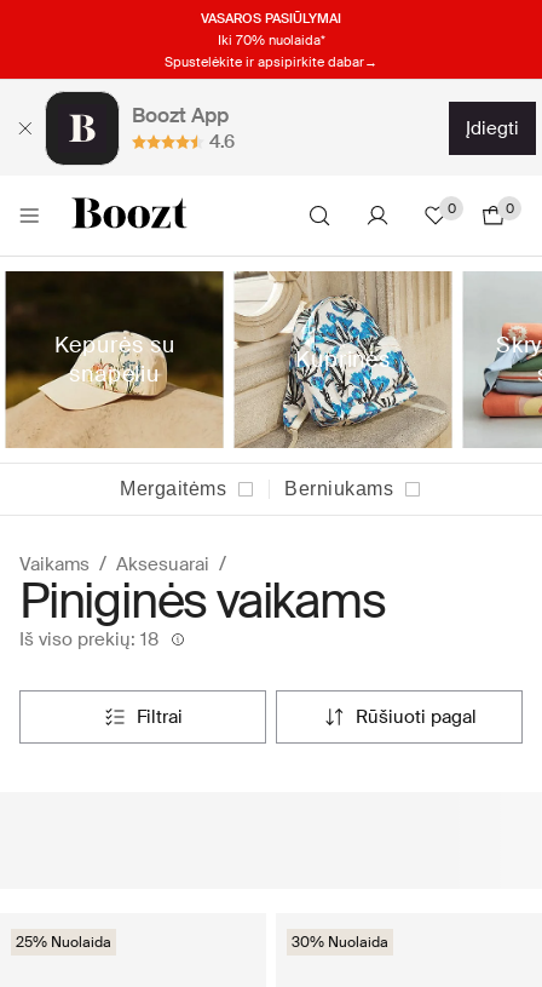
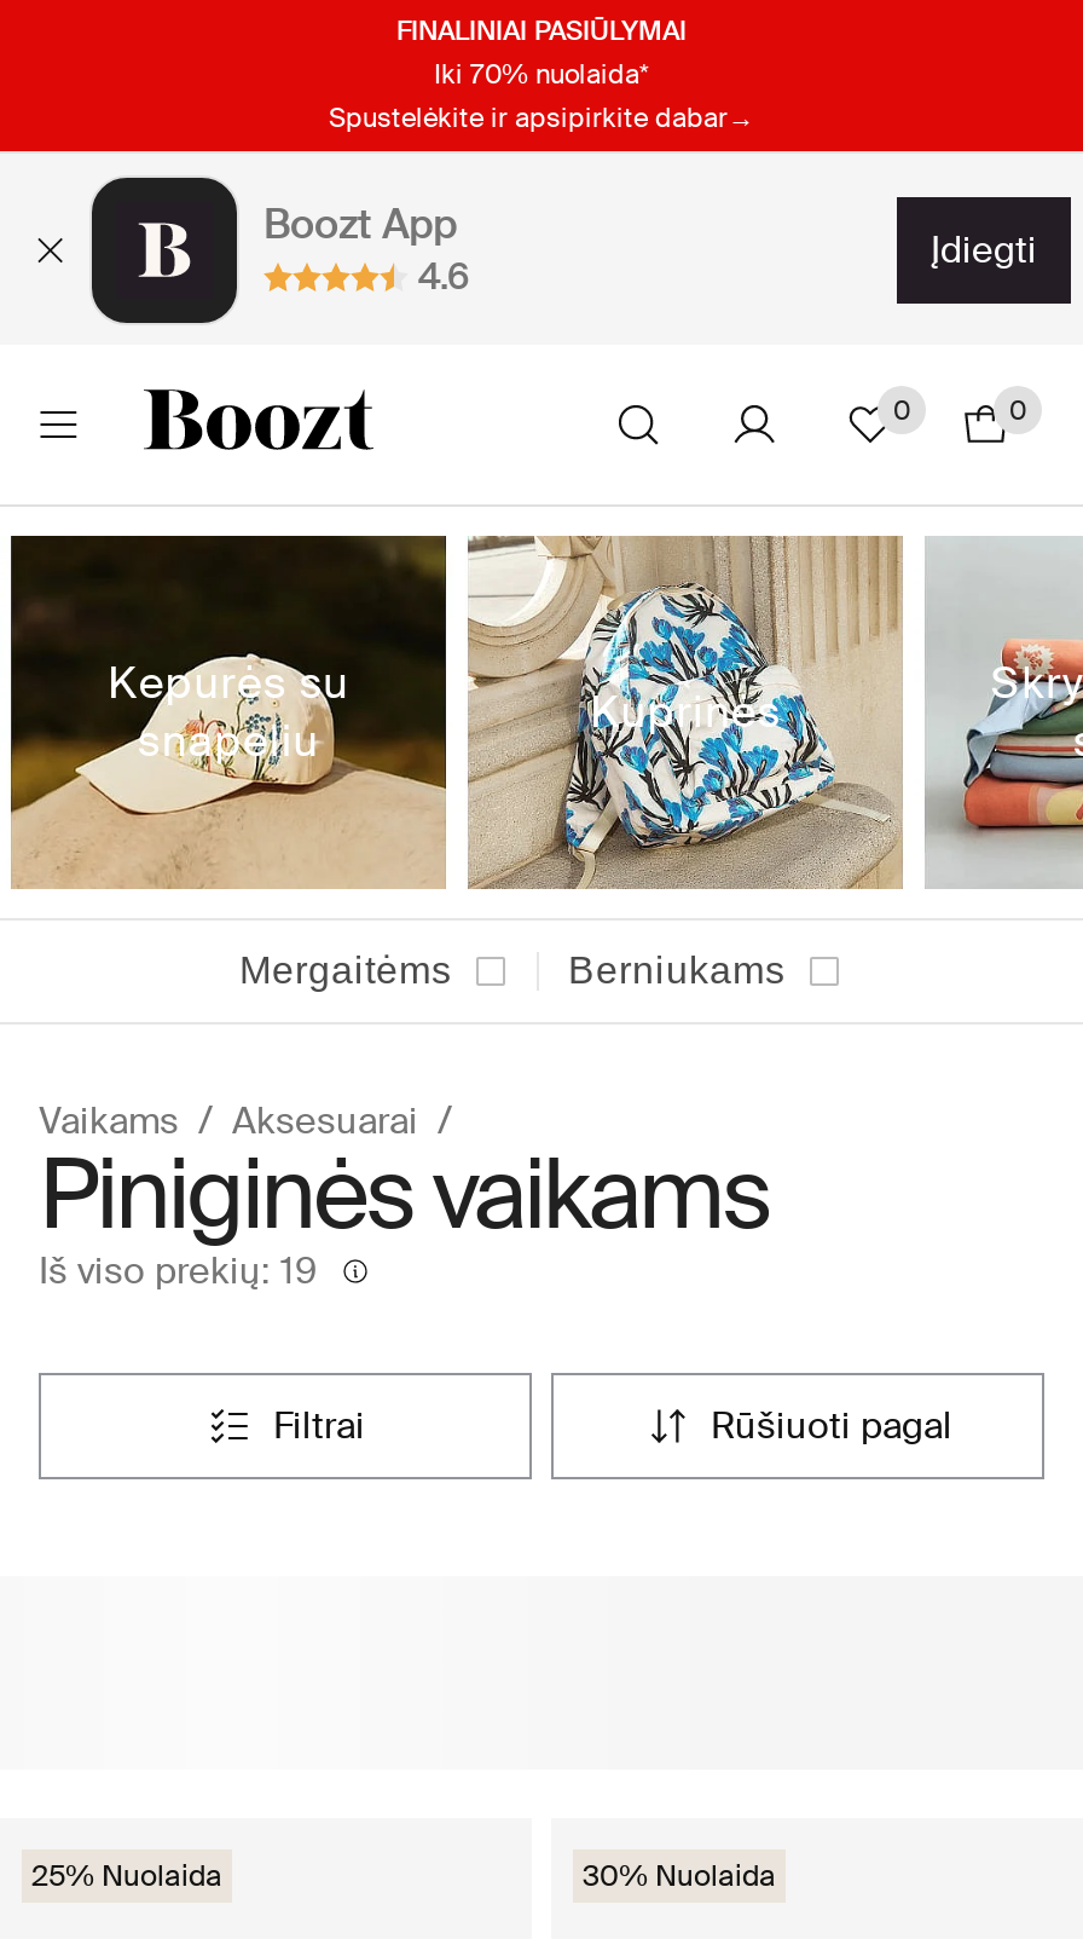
- VASAROS PASIŪLYMAI
+ FINALINIAI PASIŪLYMAI

- Iš viso prekių: 18
+ Iš viso prekių: 19
